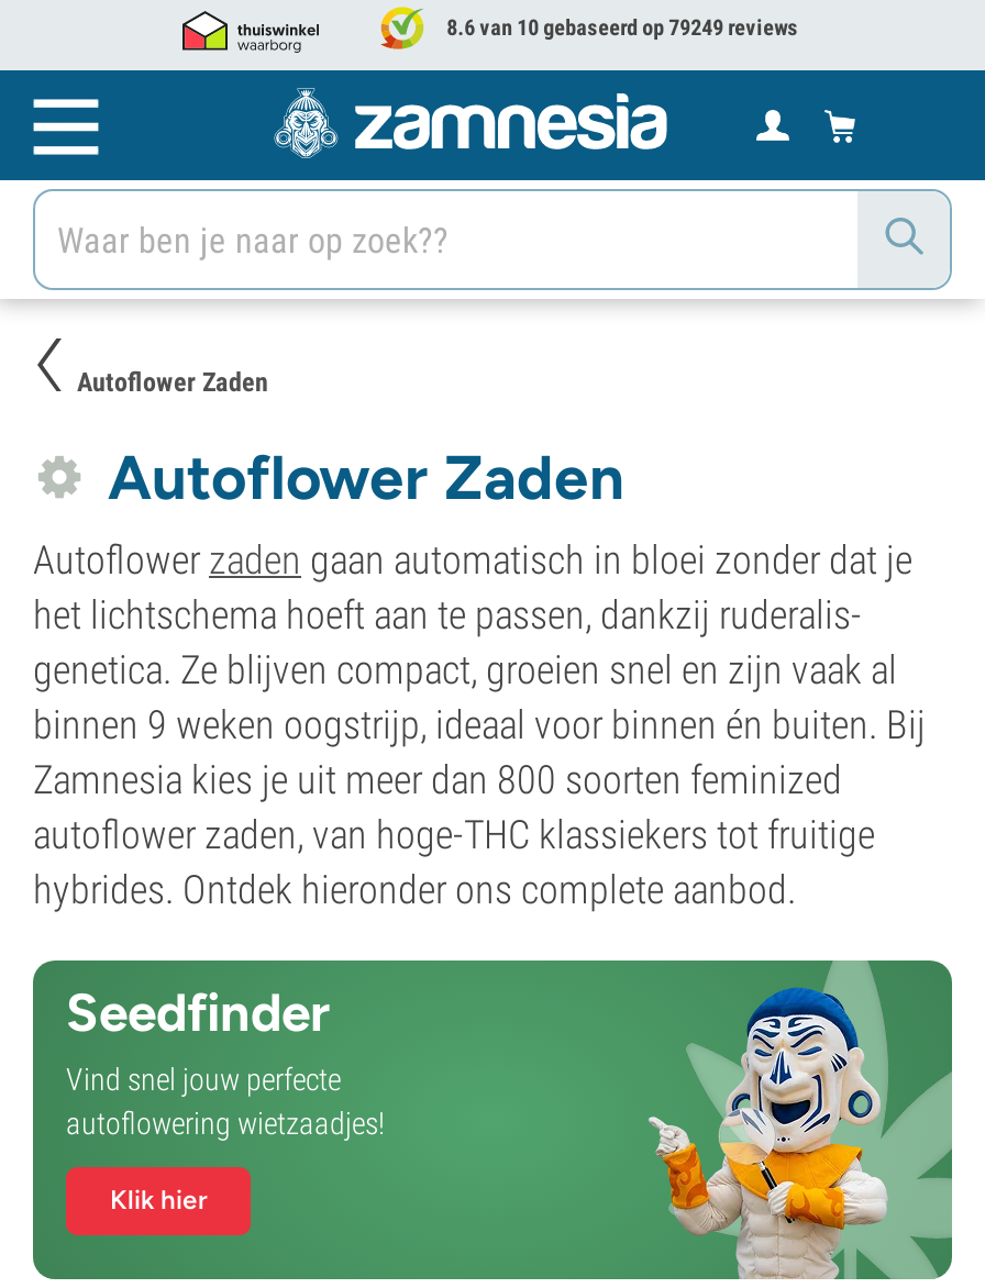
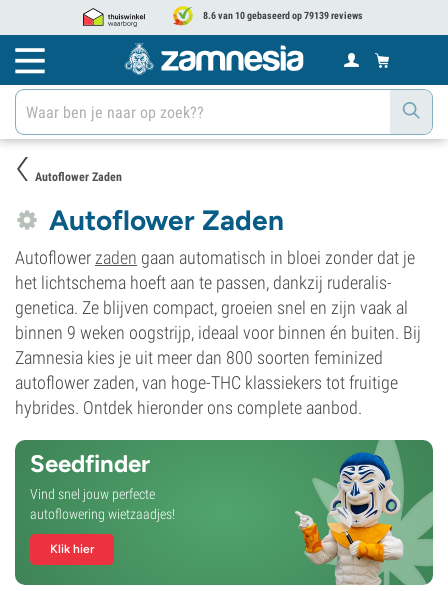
- 8.6 van 10 gebaseerd op 79249 reviews
+ 8.6 van 10 gebaseerd op 79139 reviews
